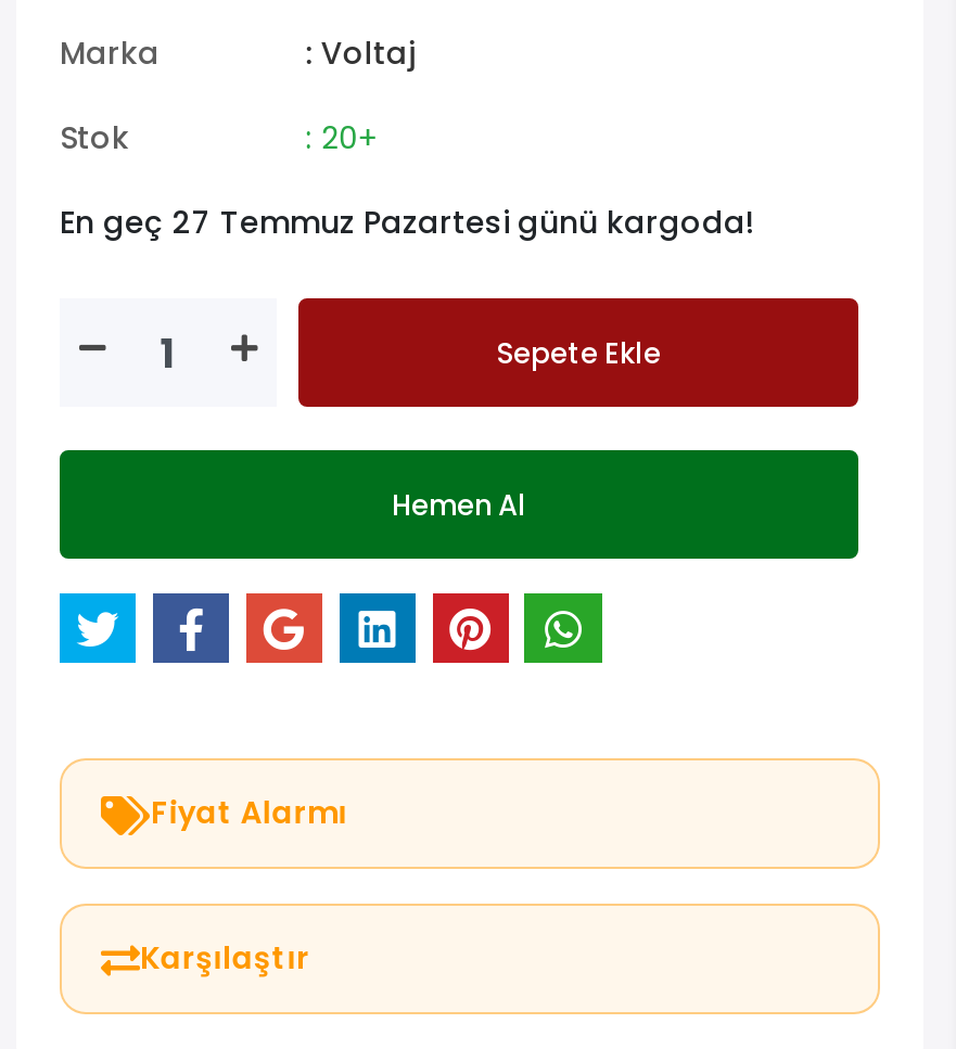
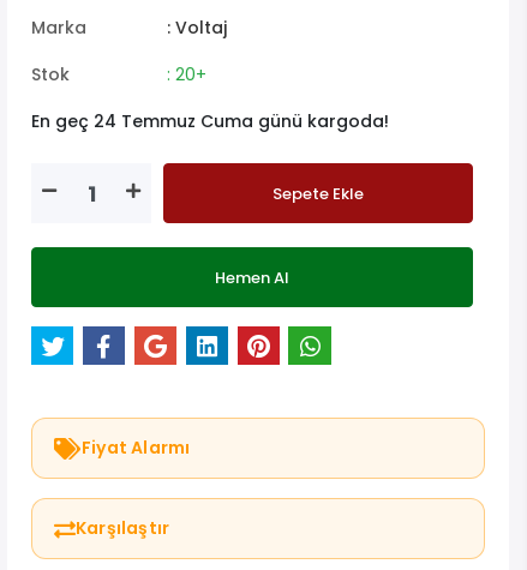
- En geç 27 Temmuz Pazartesi günü kargoda!
+ En geç 24 Temmuz Cuma günü kargoda!
